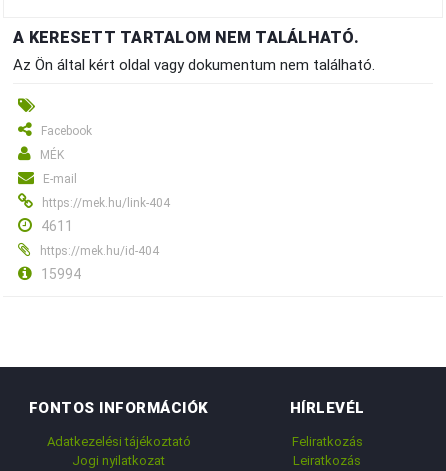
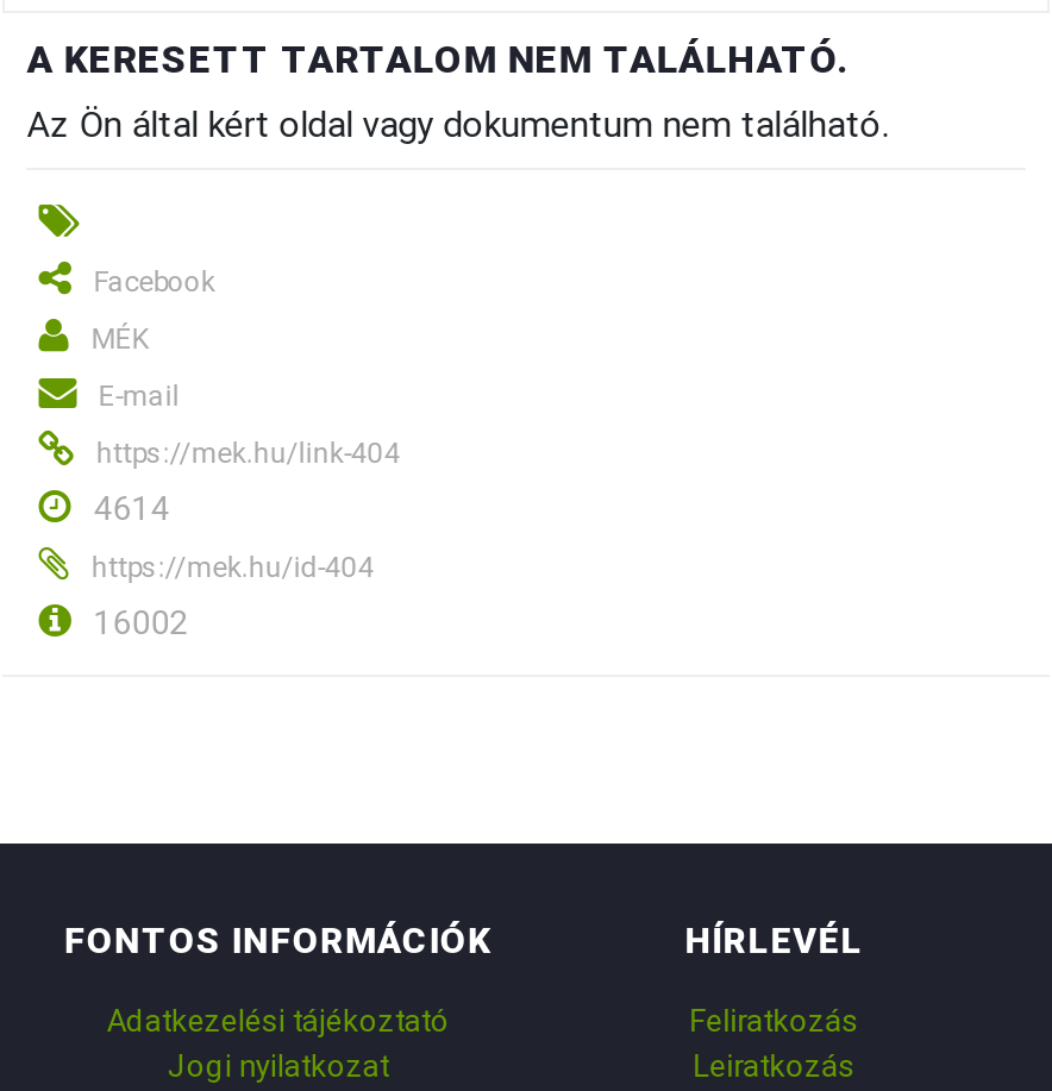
- 4611
+ 4614

- 15994
+ 16002
